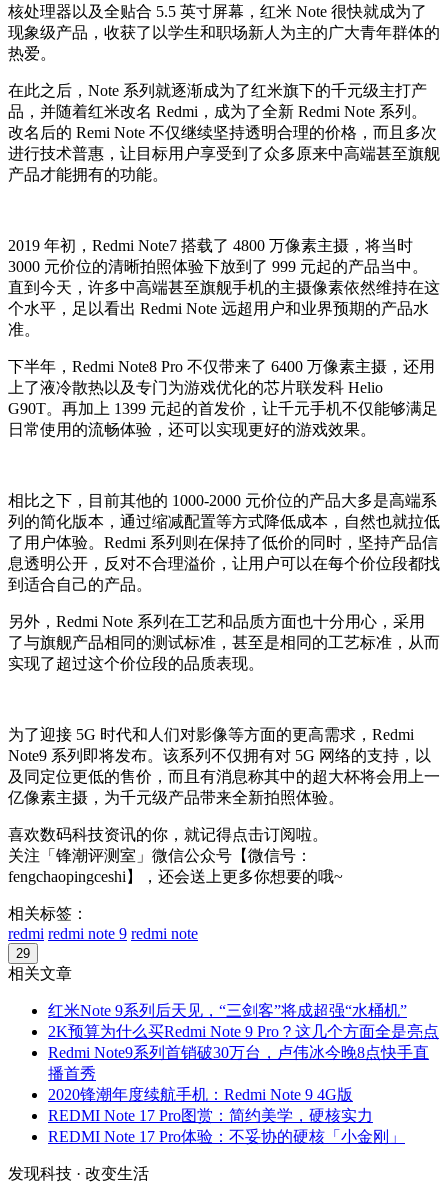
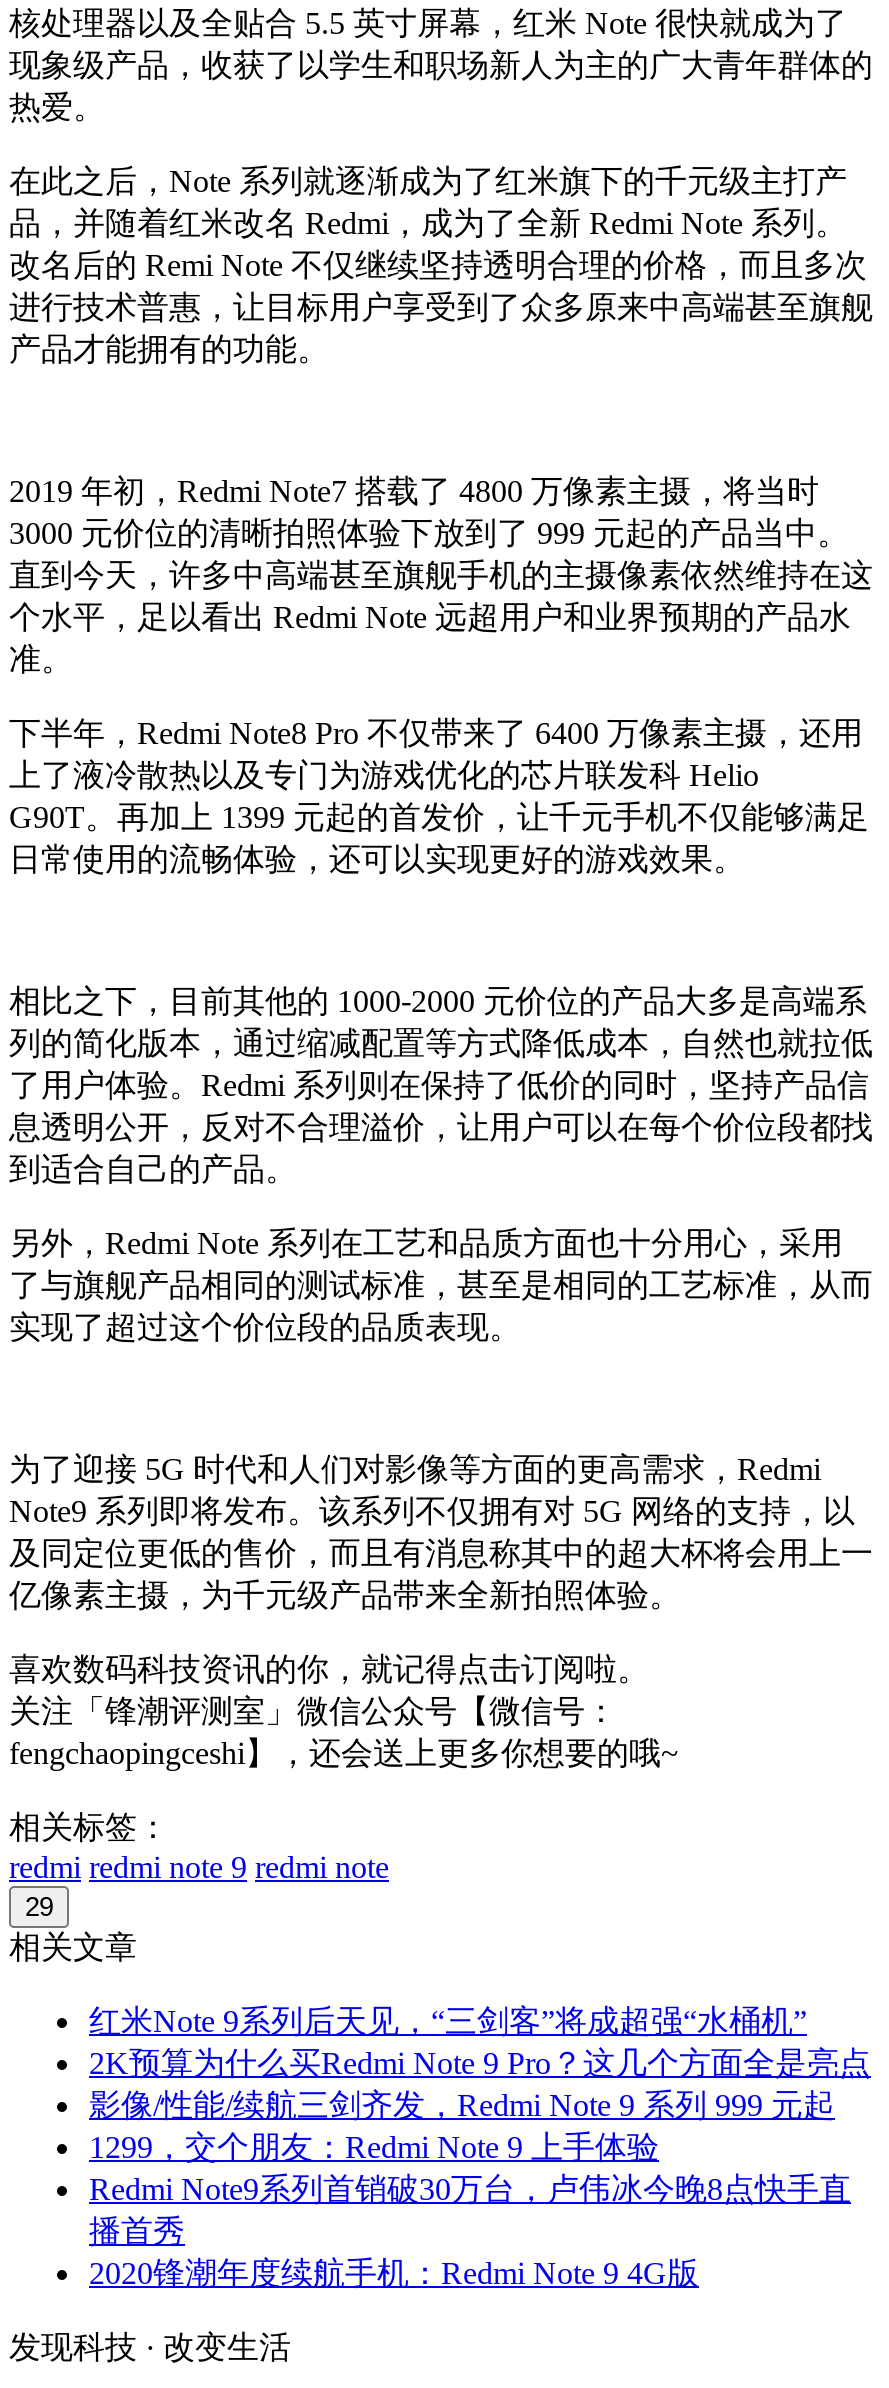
+ 影像/性能/续航三剑齐发，Redmi Note 9 系列 999 元起
+ 1299，交个朋友：Redmi Note 9 上手体验

moved down: Redmi Note9系列首销破30万台，卢伟冰今晚8点快手直 | 播首秀 | 2020锋潮年度续航手机：Redmi Note 9 4G版

- REDMI Note 17 Pro图赏：简约美学，硬核实力
- REDMI Note 17 Pro体验：不妥协的硬核「小金刚」
